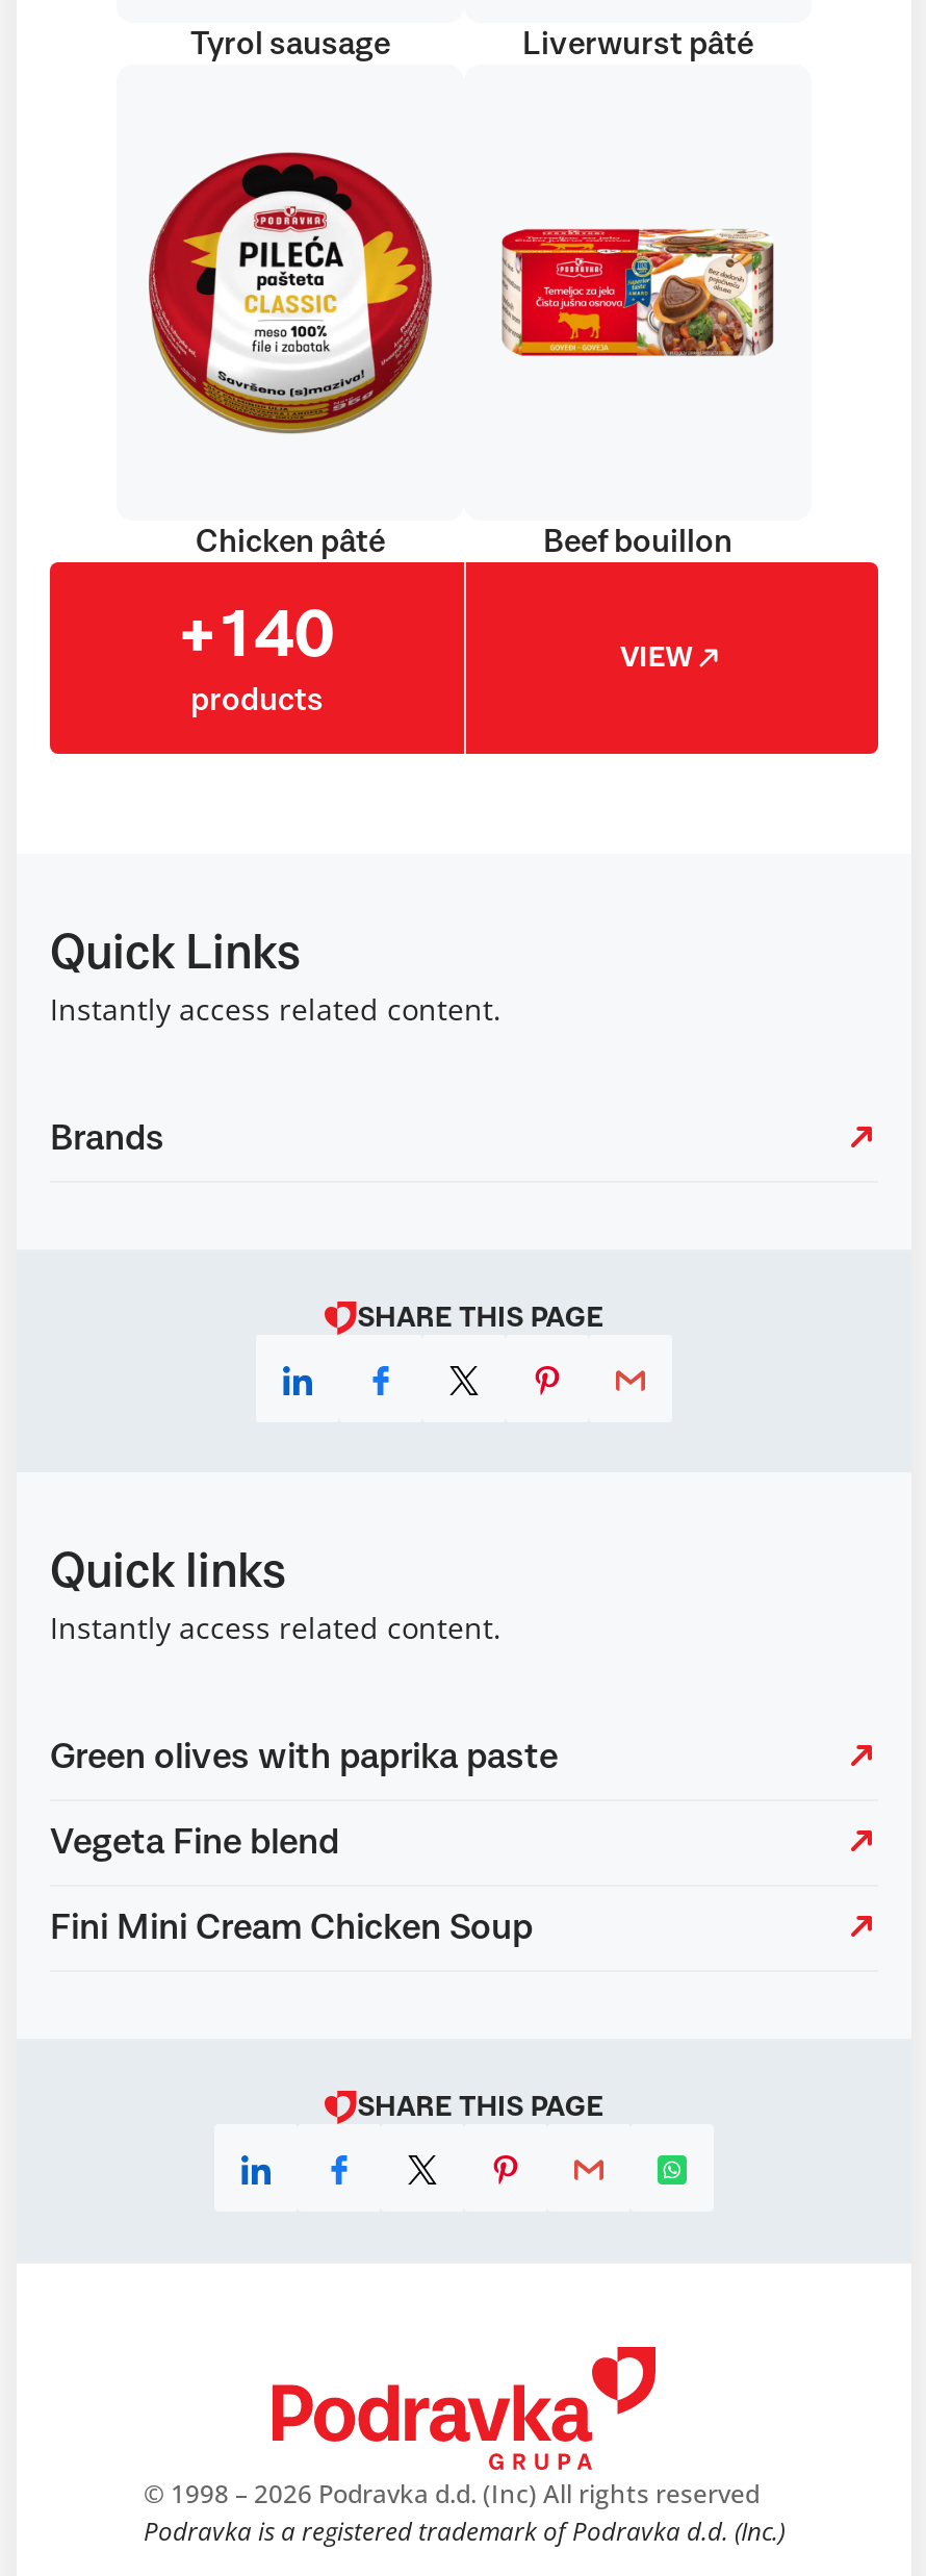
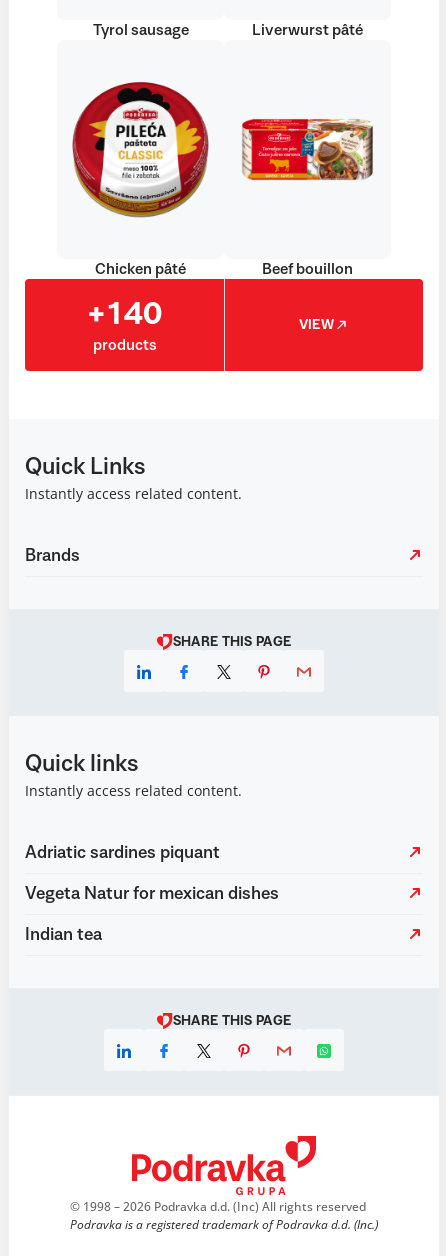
- Green olives with paprika paste
+ Adriatic sardines piquant

- Vegeta Fine blend
+ Vegeta Natur for mexican dishes

- Fini Mini Cream Chicken Soup
+ Indian tea
